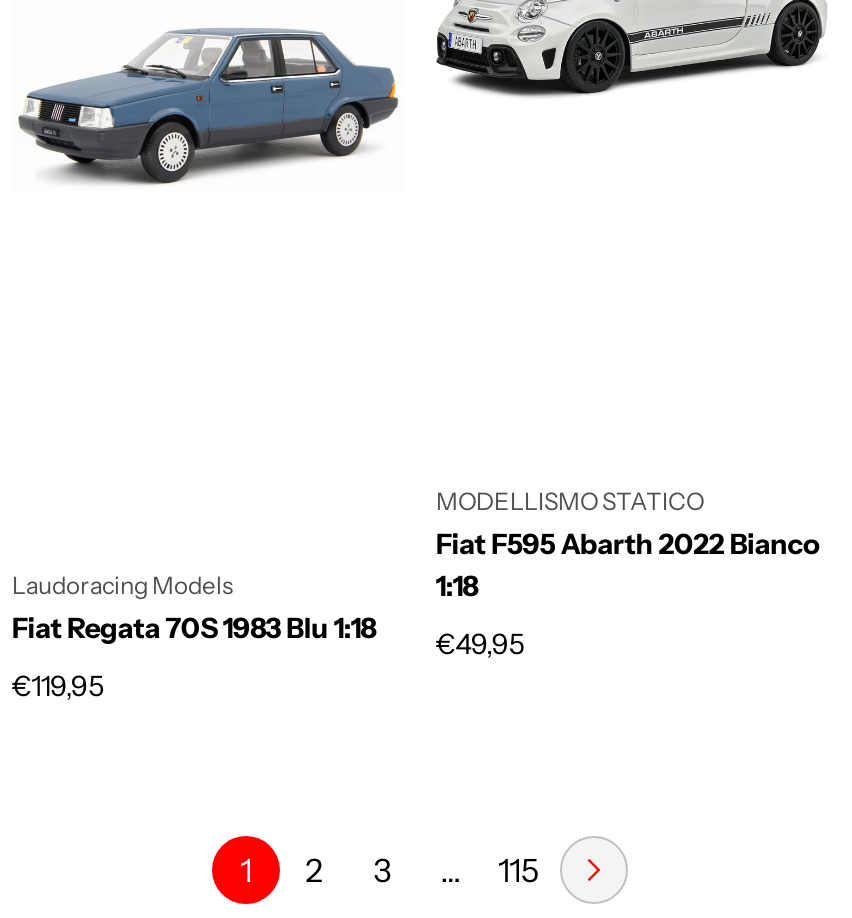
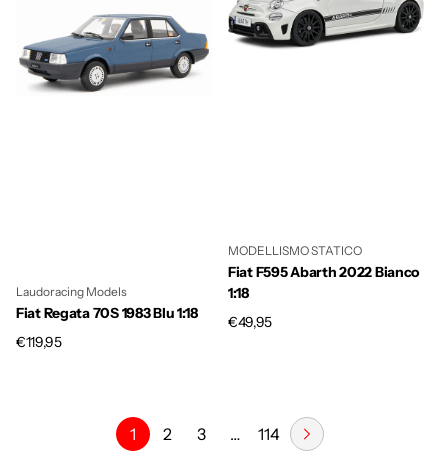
- 115
+ 114
